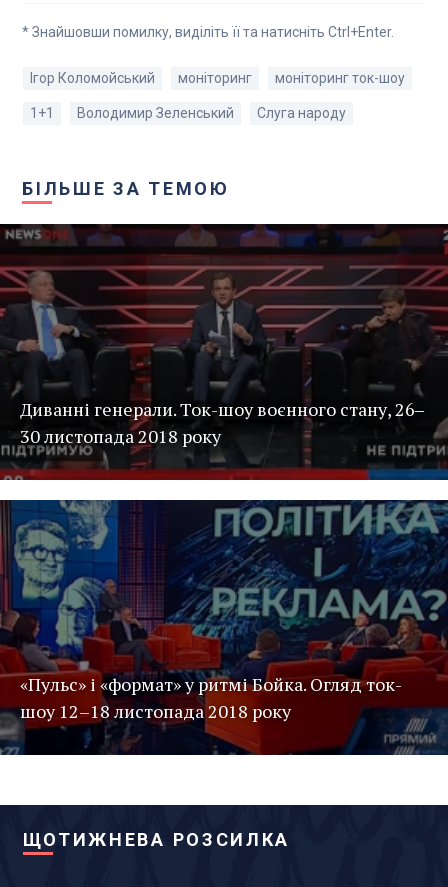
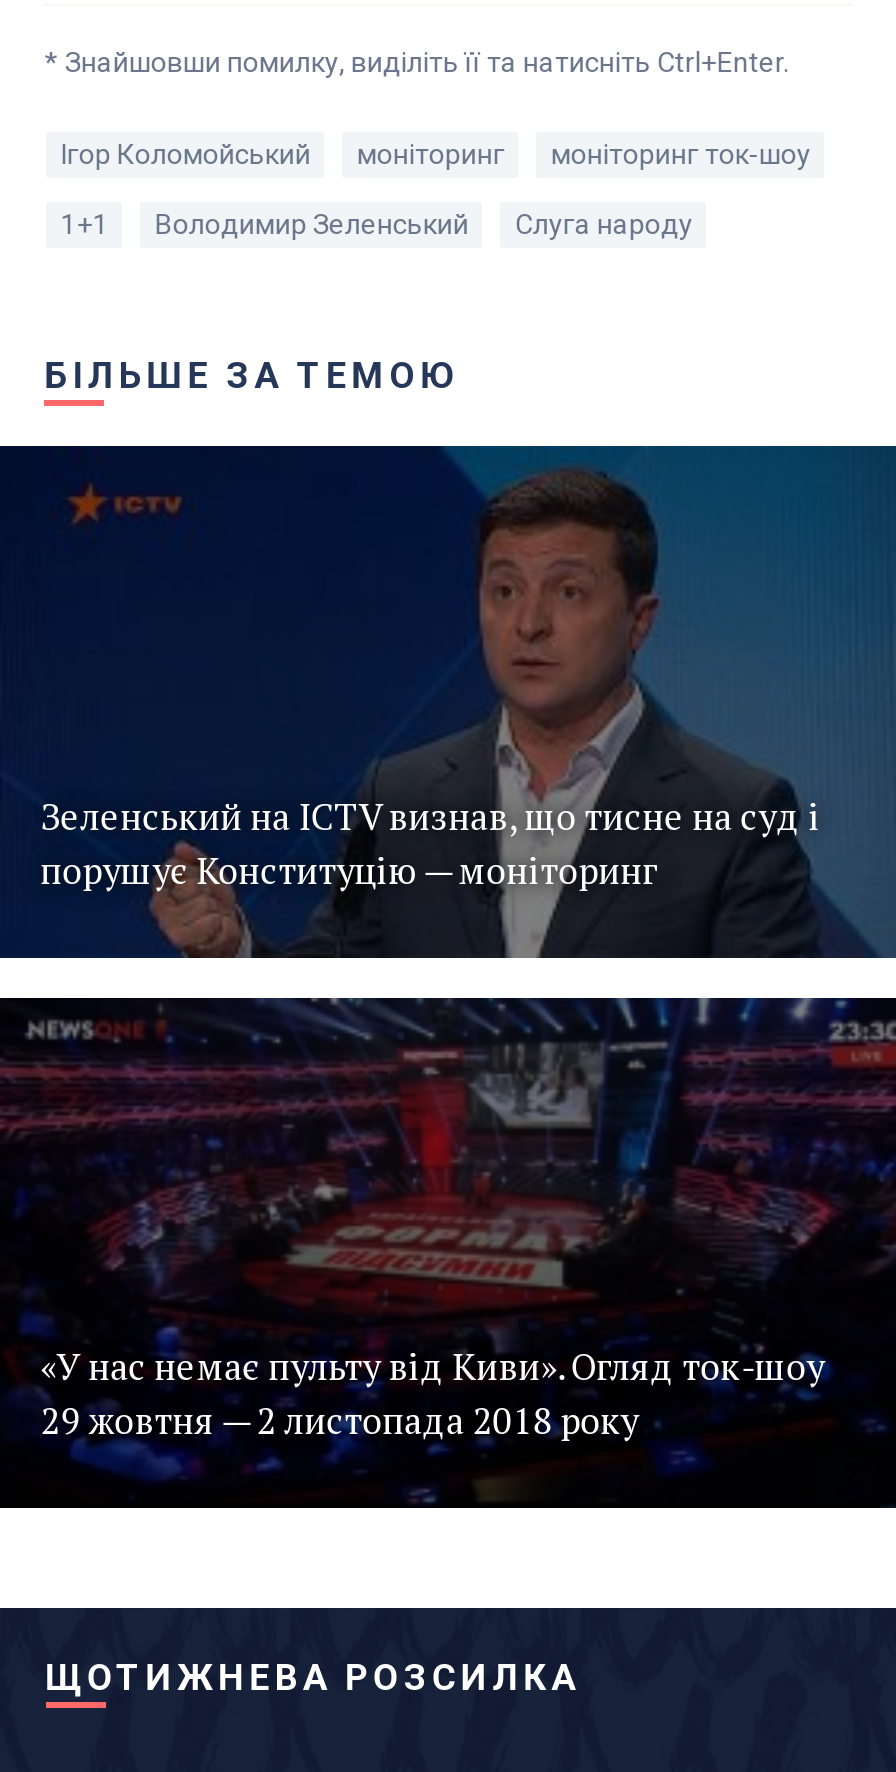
- [image]
- Диванні генерали. Ток-шоу воєнного стану, 26‒
- 30 листопада 2018 року
+ [image]
+ Зеленський на ICTV визнав, що тисне на суд і
+ порушує Конституцію — моніторинг

- [image]
- «Пульс» і «формат» у ритмі Бойка. Огляд ток-
- шоу 12–18 листопада 2018 року
+ [image]
+ «У нас немає пульту від Киви». Огляд ток-шоу
+ 29 жовтня — 2 листопада 2018 року
